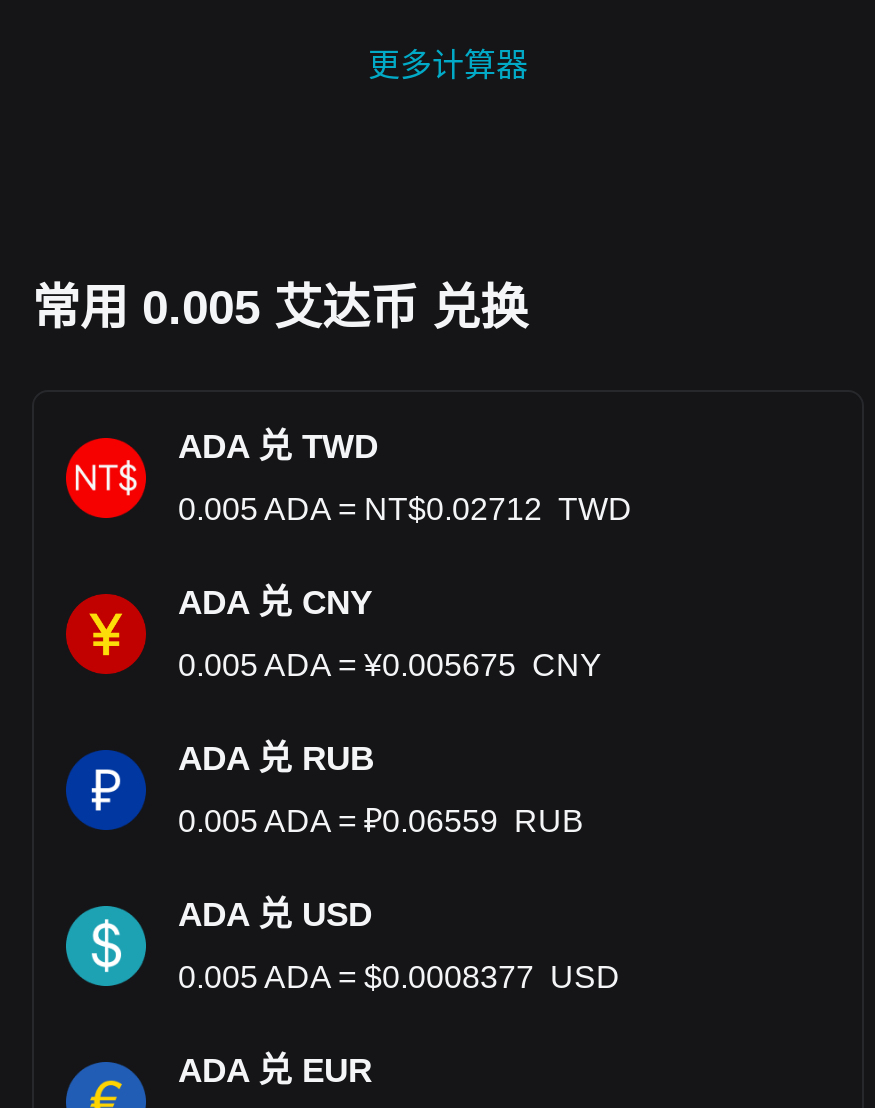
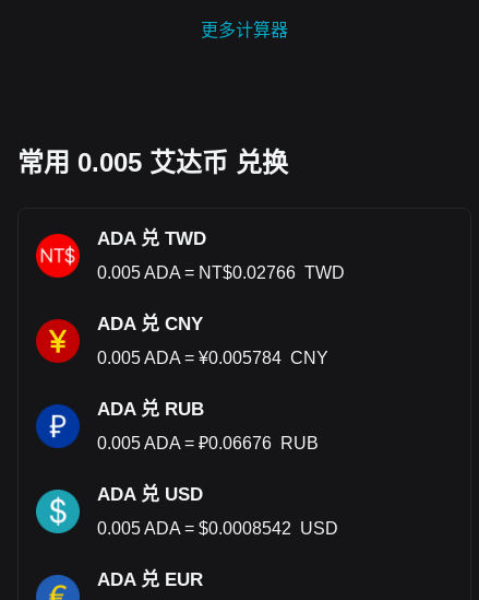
- 0.005 ADA = NT$0.02712 TWD
+ 0.005 ADA = NT$0.02766 TWD

- 0.005 ADA = ¥0.005675 CNY
+ 0.005 ADA = ¥0.005784 CNY

- 0.005 ADA = ₽0.06559 RUB
+ 0.005 ADA = ₽0.06676 RUB

- 0.005 ADA = $0.0008377 USD
+ 0.005 ADA = $0.0008542 USD
